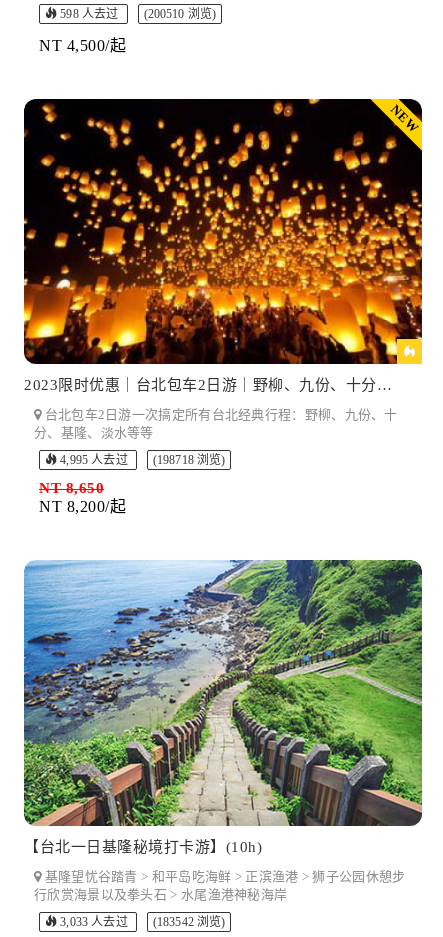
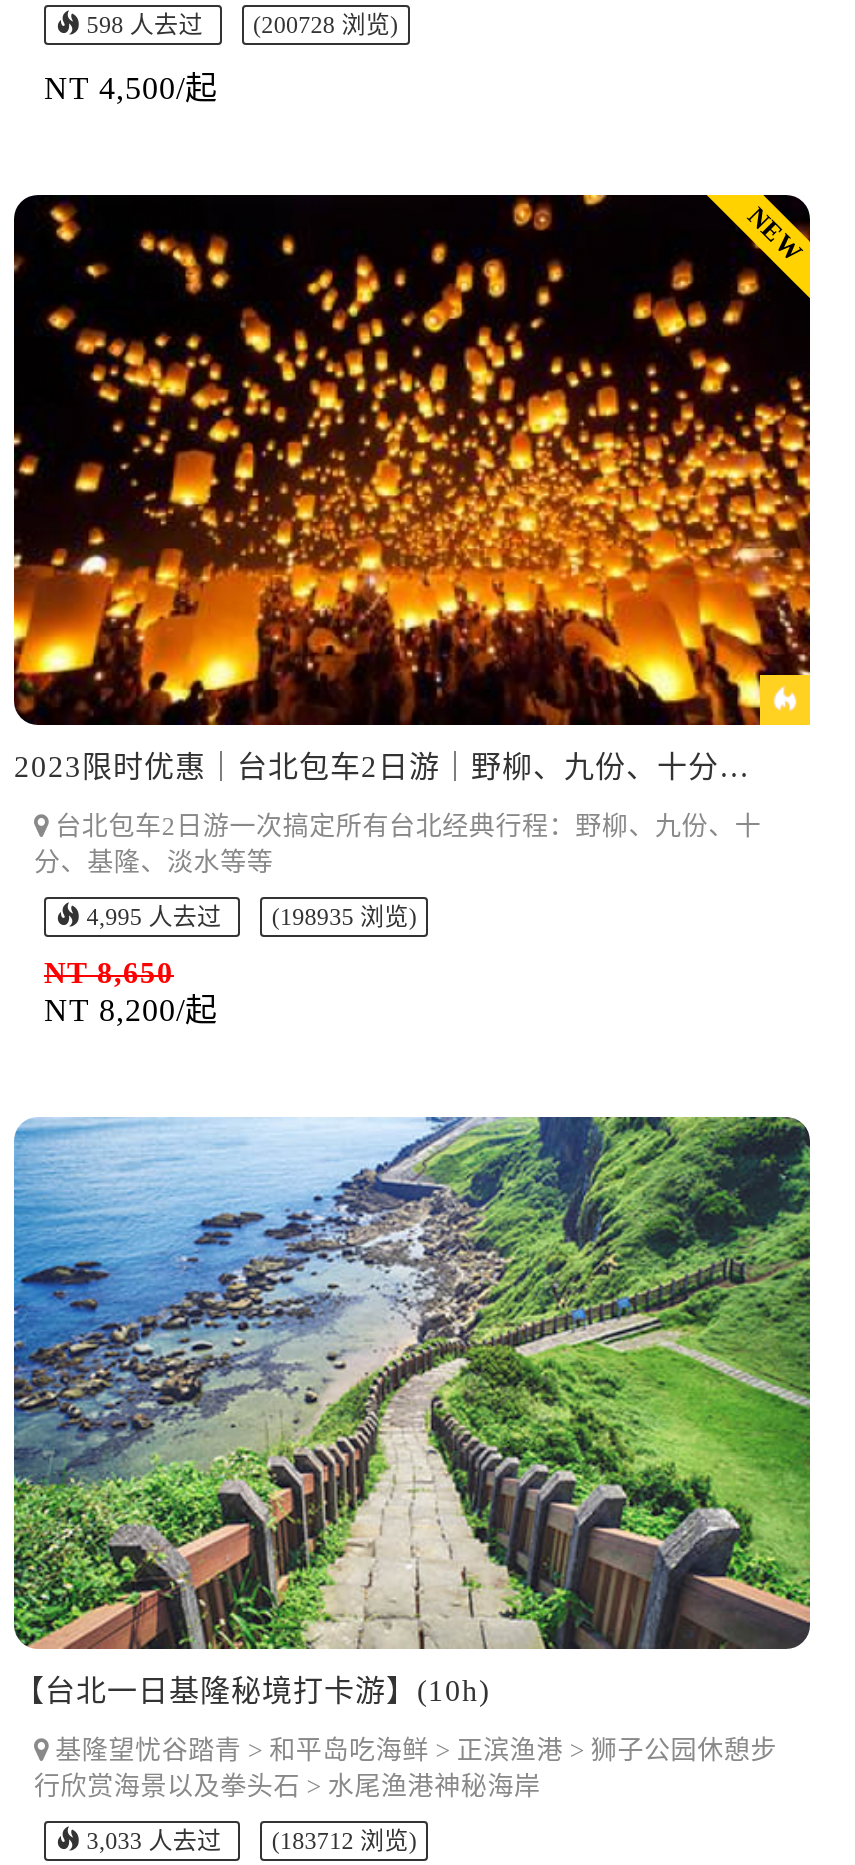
- 598 人去过 (200510 浏览)
+ 598 人去过 (200728 浏览)

- 4,995 人去过 (198718 浏览)
+ 4,995 人去过 (198935 浏览)

- 3,033 人去过 (183542 浏览)
+ 3,033 人去过 (183712 浏览)
